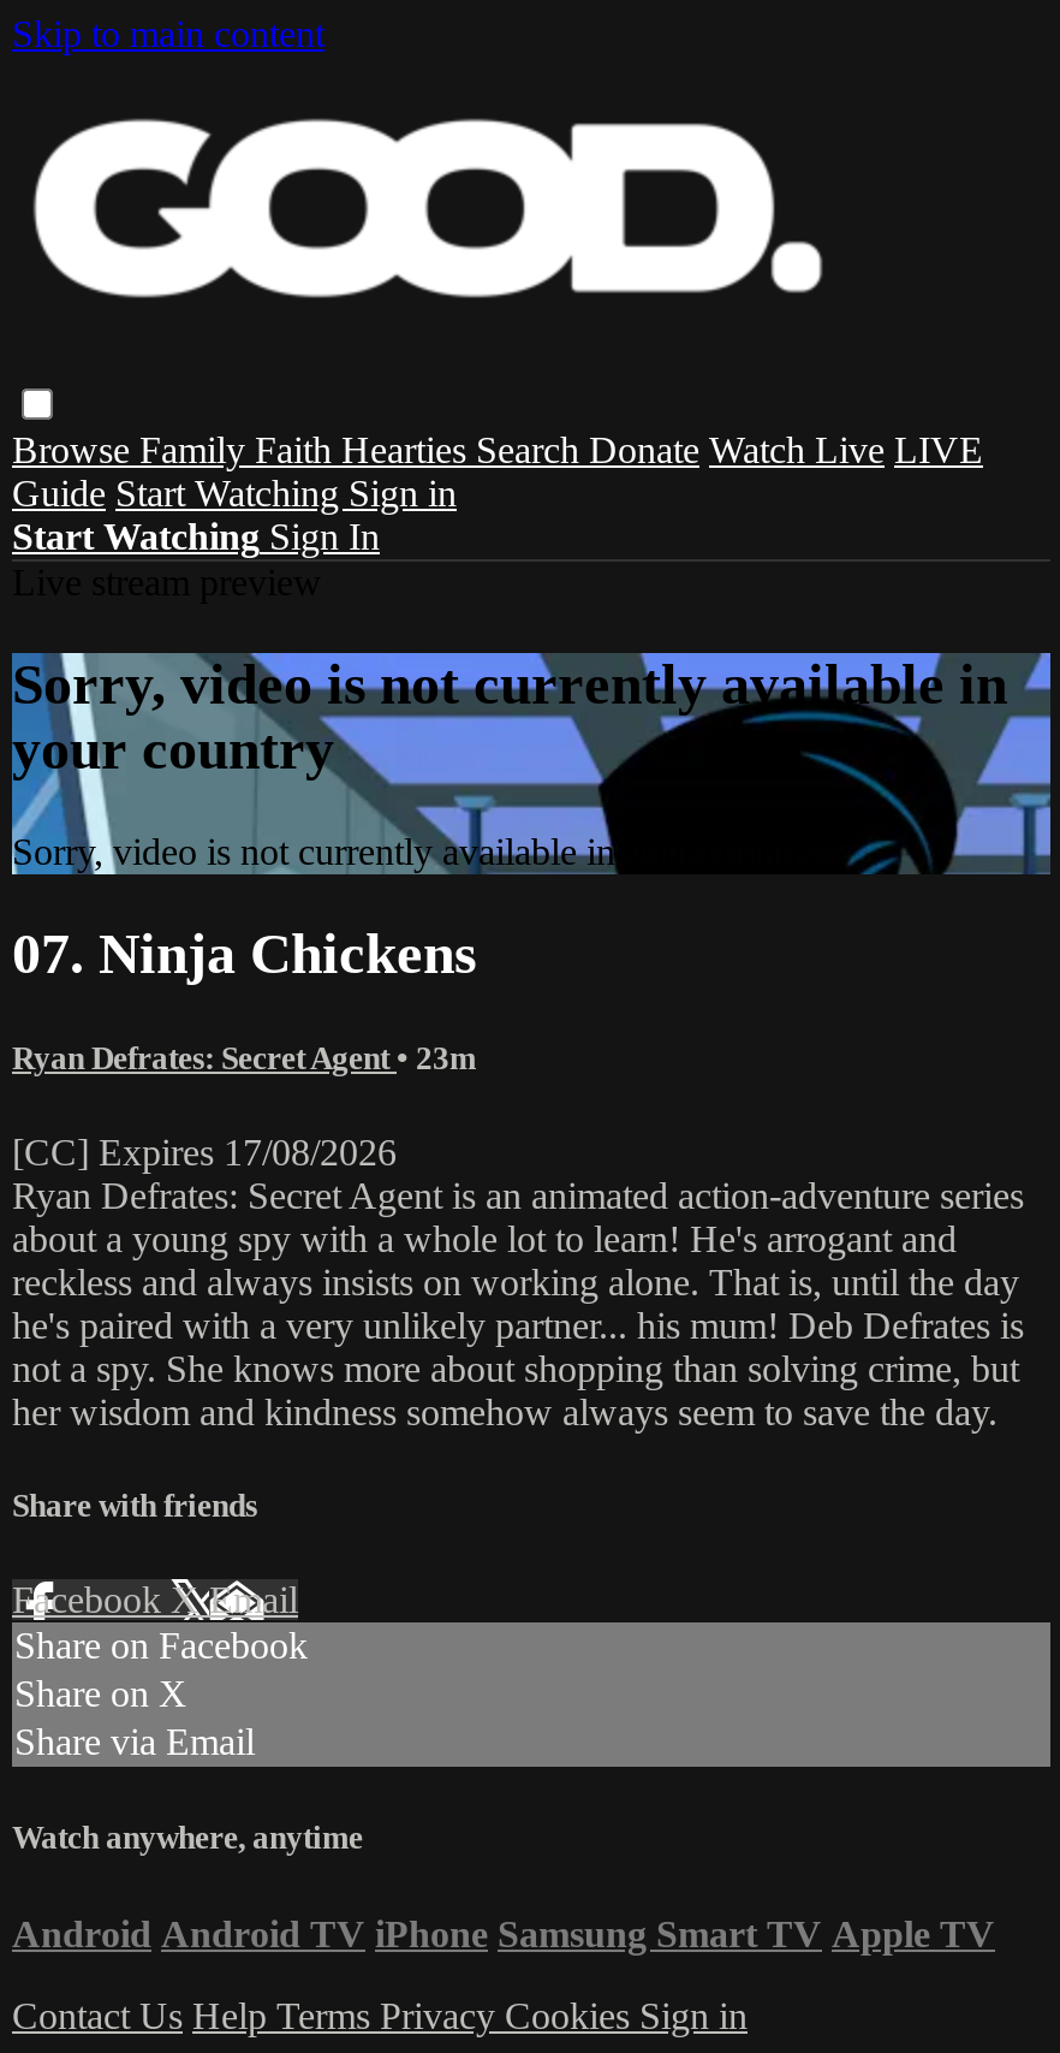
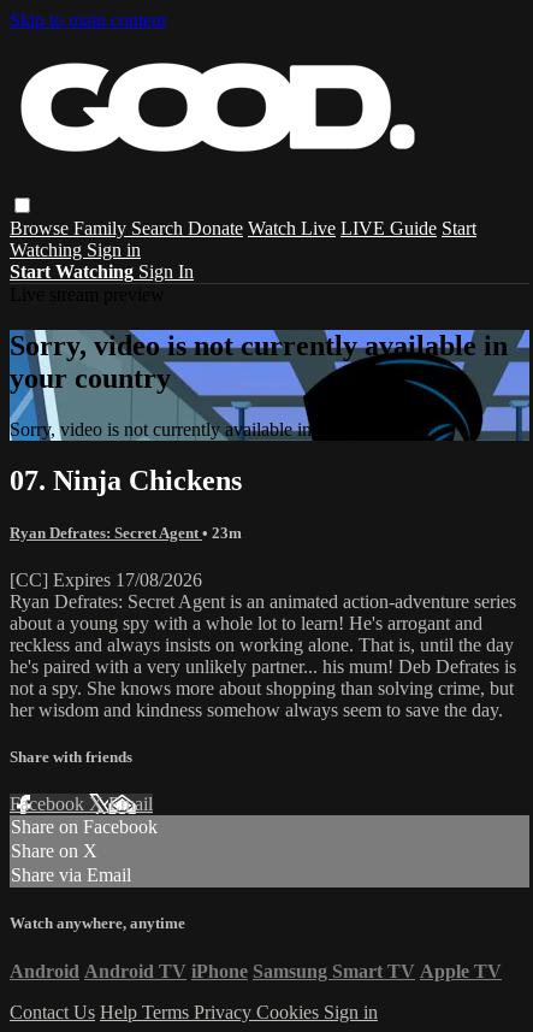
- Browse Family Faith Hearties Search Donate Watch Live LIVE
- Guide Start Watching Sign in
+ Browse Family Search Donate Watch Live LIVE Guide Start
+ Watching Sign in
